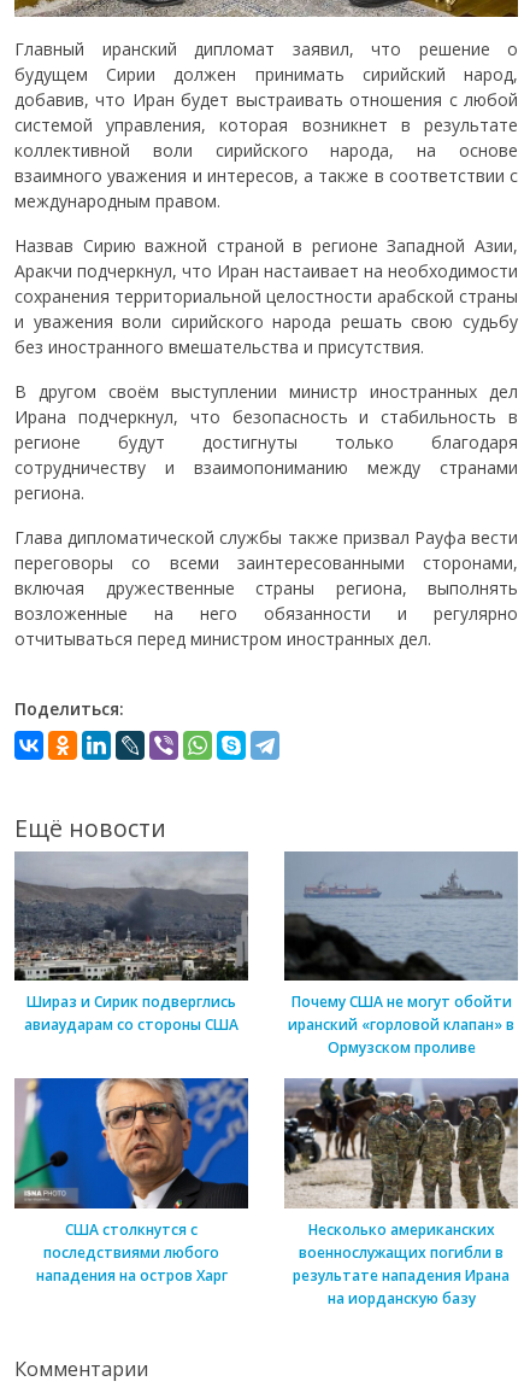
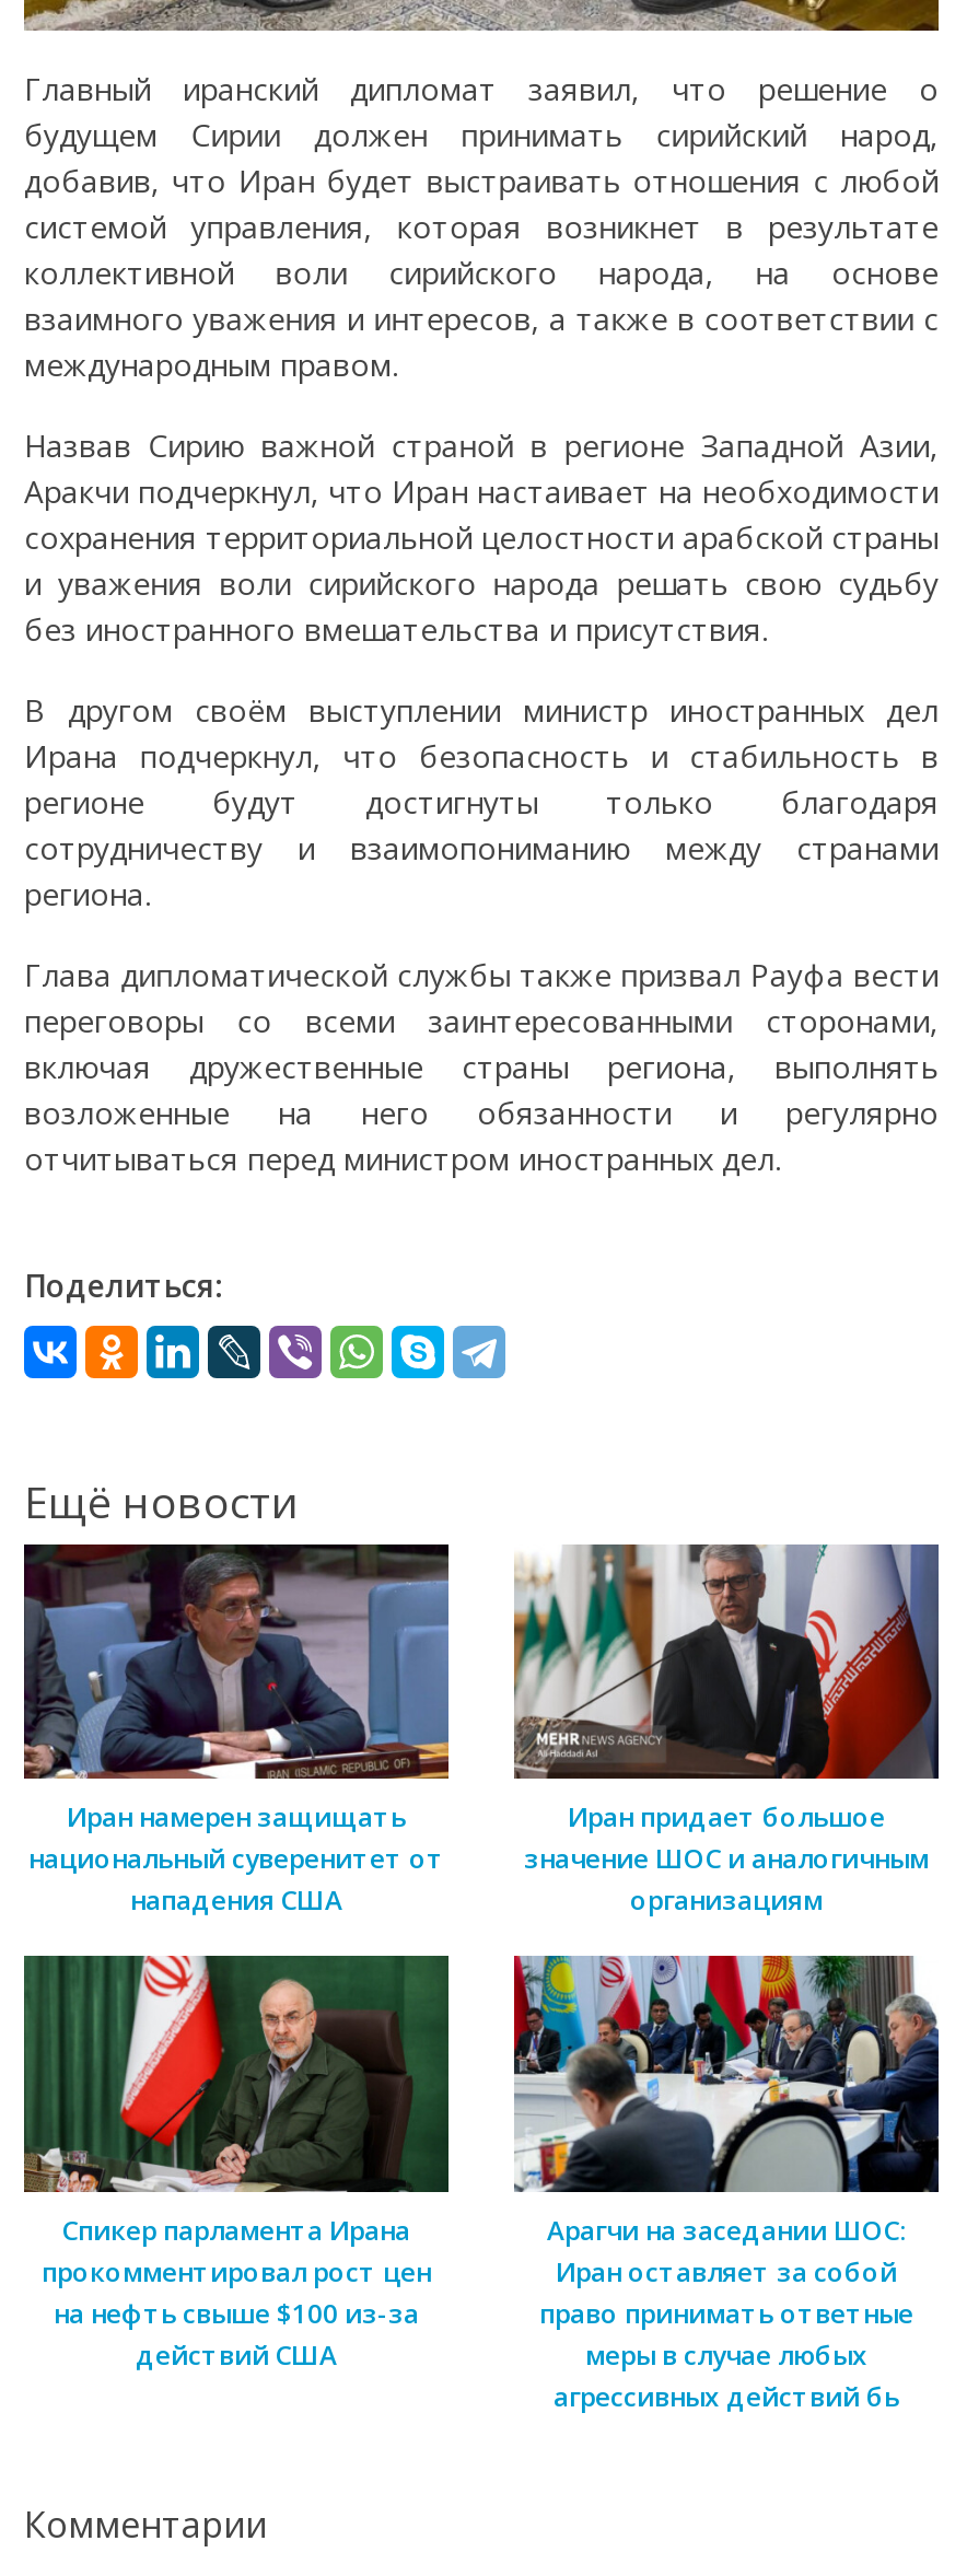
- [image]
- Шираз и Сирик подверглись
- авиаударам со стороны США
+ [image]
+ Иран намерен защищать
+ национальный суверенитет от
+ нападения США

- [image]
- Почему США не могут обойти
- иранский «горловой клапан» в
- Ормузском проливе
+ [image]
+ Иран придает большое
+ значение ШОС и аналогичным
+ организациям

- [image]
- США столкнутся с
- последствиями любого
- нападения на остров Харг
+ [image]
+ Спикер парламента Ирана
+ прокомментировал рост цен
+ на нефть свыше $100 из-за
+ действий США

- [image]
- Несколько американских
- военнослужащих погибли в
- результате нападения Ирана
- на иорданскую базу
+ [image]
+ Арагчи на заседании ШОС:
+ Иран оставляет за собой
+ право принимать ответные
+ меры в случае любых
+ агрессивных действий бь
